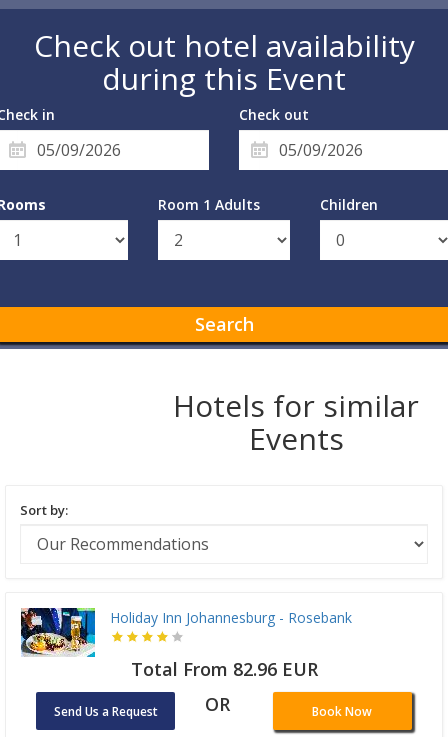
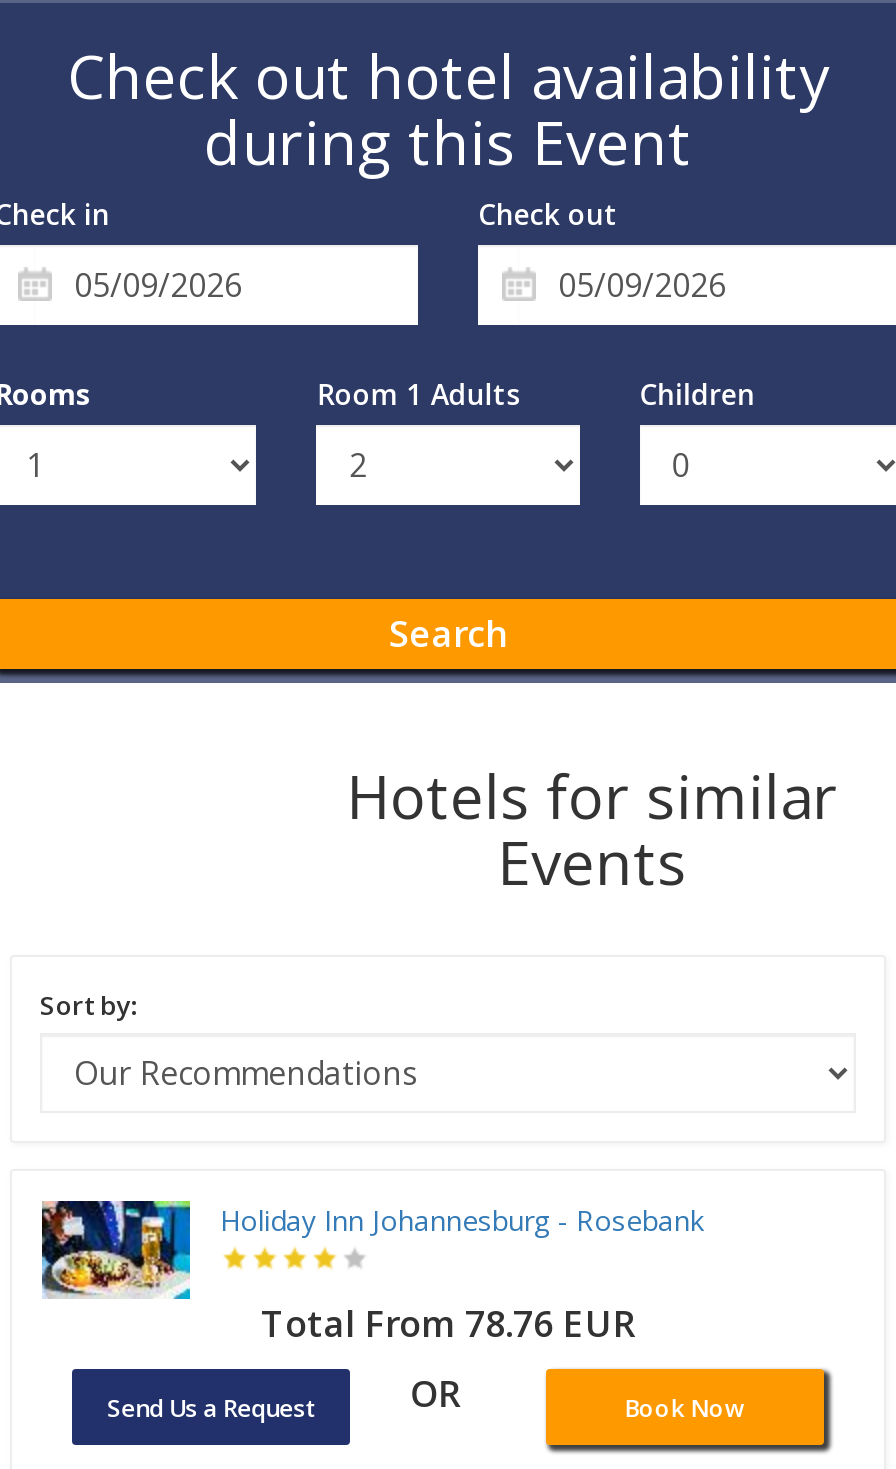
- Total From 82.96 EUR
+ Total From 78.76 EUR
